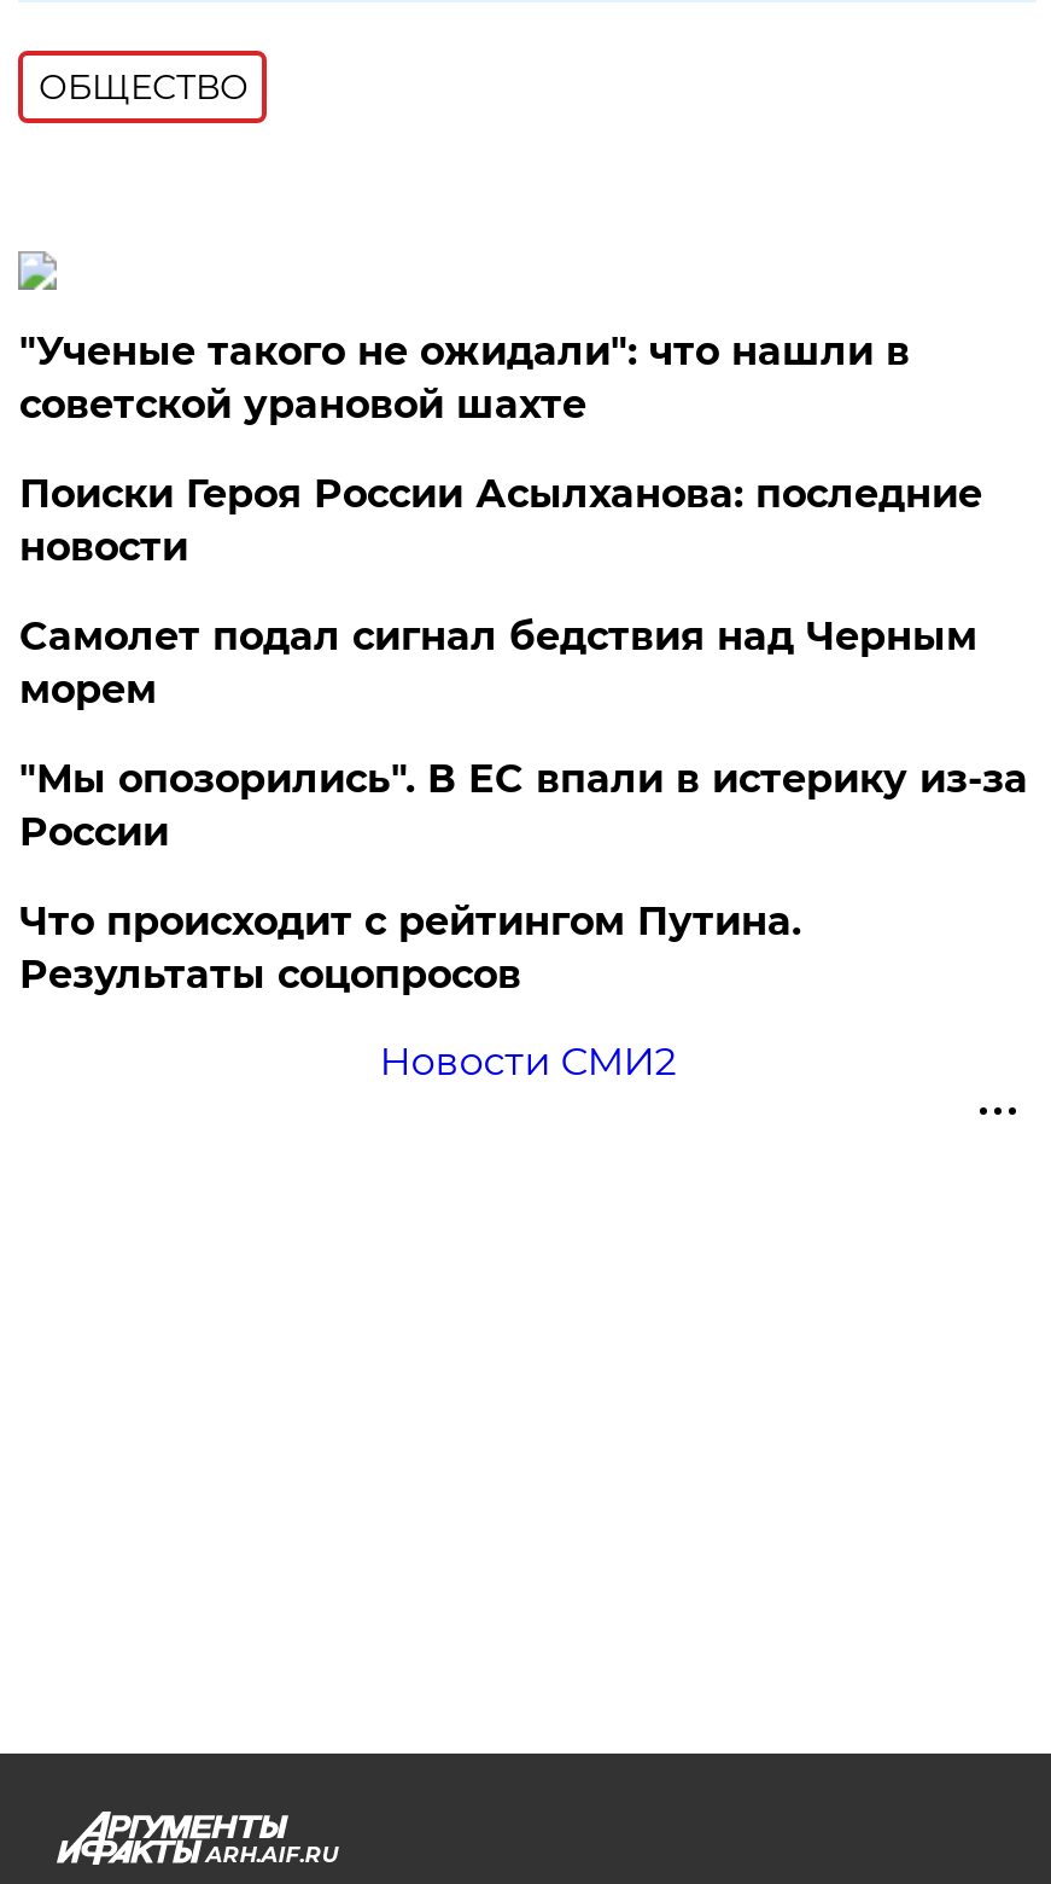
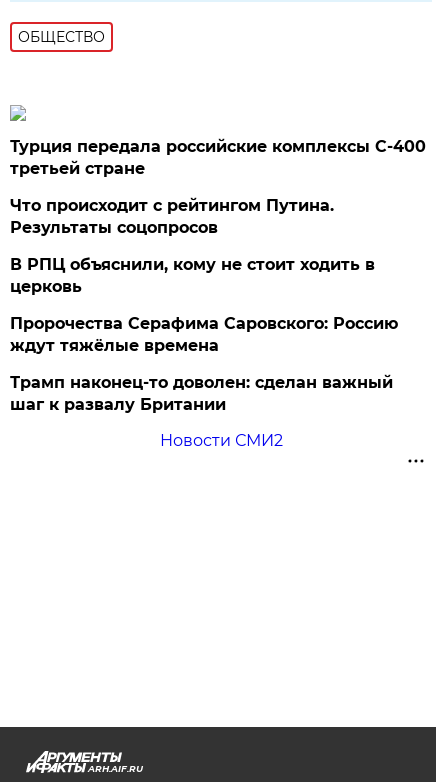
- "Ученые такого не ожидали": что нашли в
- советской урановой шахте
- Поиски Героя России Асылханова: последние
- новости
- Самолет подал сигнал бедствия над Черным
- морем
- "Мы опозорились". В ЕС впали в истерику из-за
- России
+ Турция передала российские комплексы С-400
+ третьей стране

moved up: Что происходит с рейтингом Путина. | Результаты соцопросов

+ В РПЦ объяснили, кому не стоит ходить в
+ церковь
+ Пророчества Серафима Саровского: Россию
+ ждут тяжёлые времена
+ Трамп наконец-то доволен: сделан важный
+ шаг к развалу Британии
